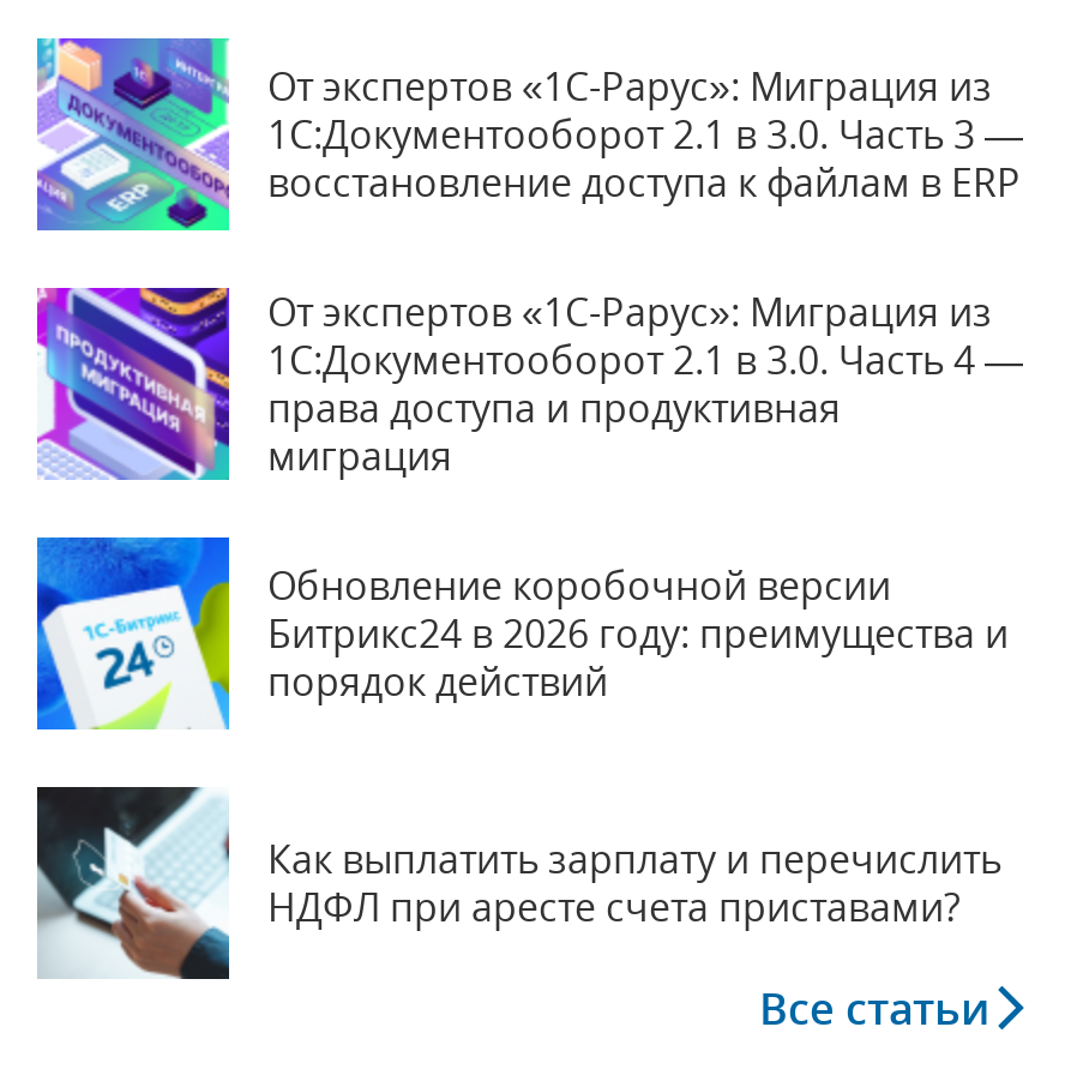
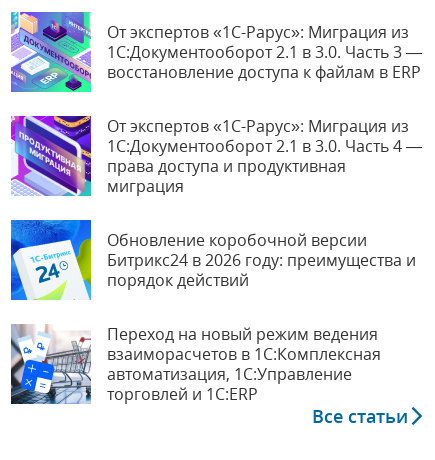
- [image]
- Как выплатить зарплату и перечислить
- НДФЛ при аресте счета приставами?
+ [image]
+ Переход на новый режим ведения
+ взаиморасчетов в 1С:Комплексная
+ автоматизация, 1С:Управление
+ торговлей и 1С:ERP
